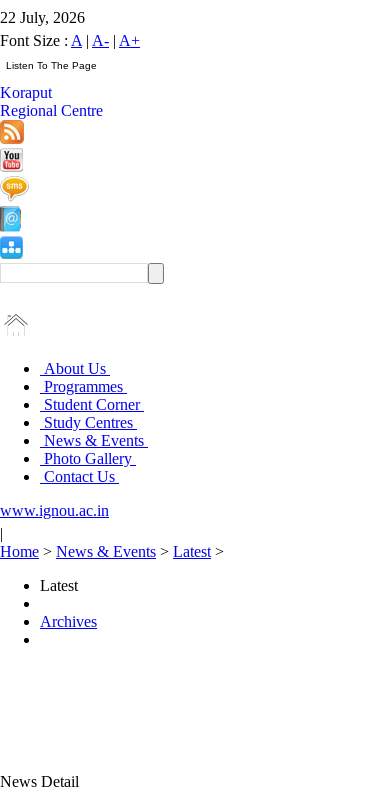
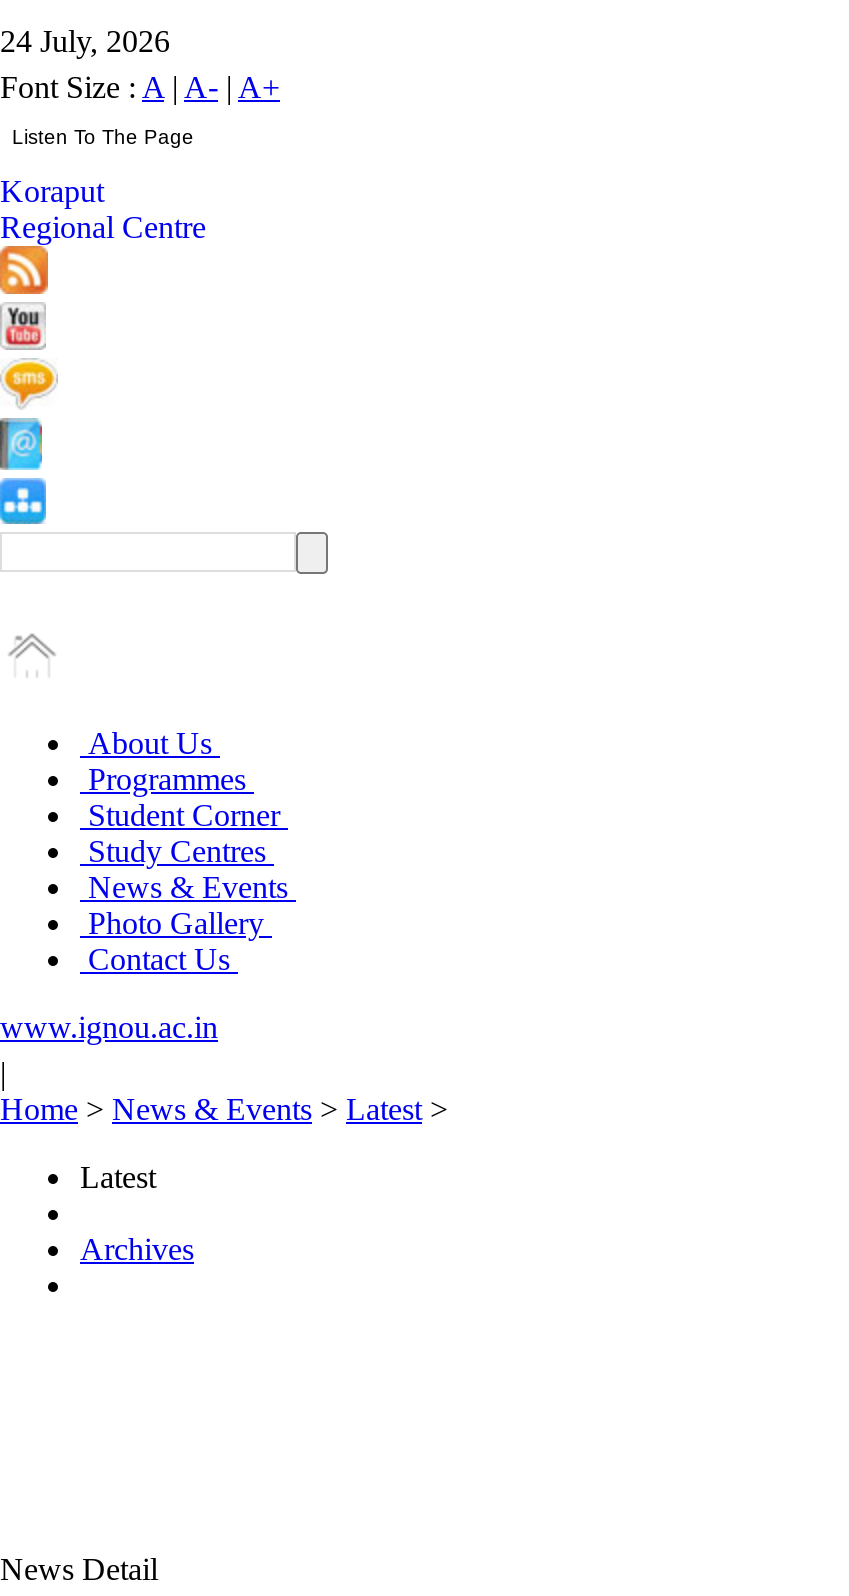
- 22 July, 2026
+ 24 July, 2026
